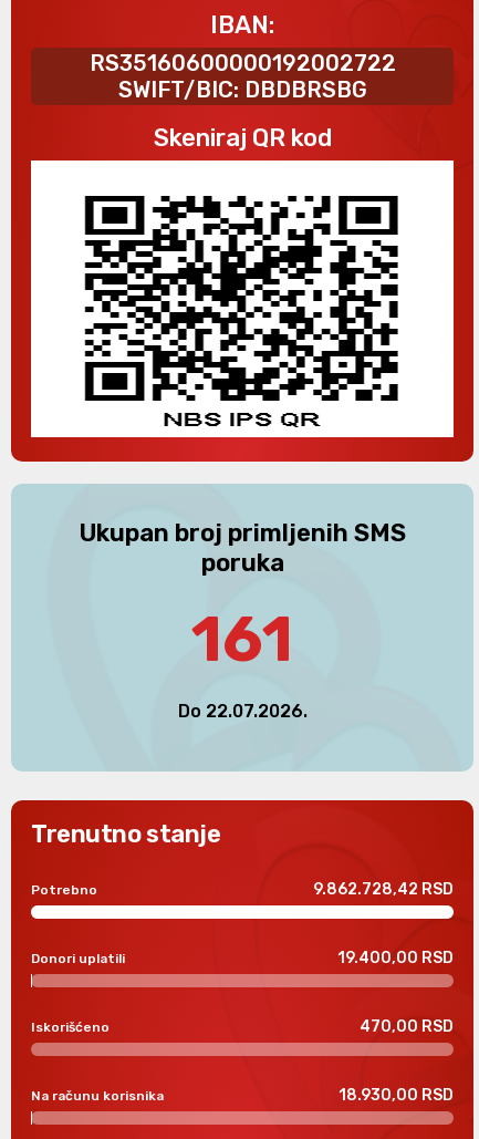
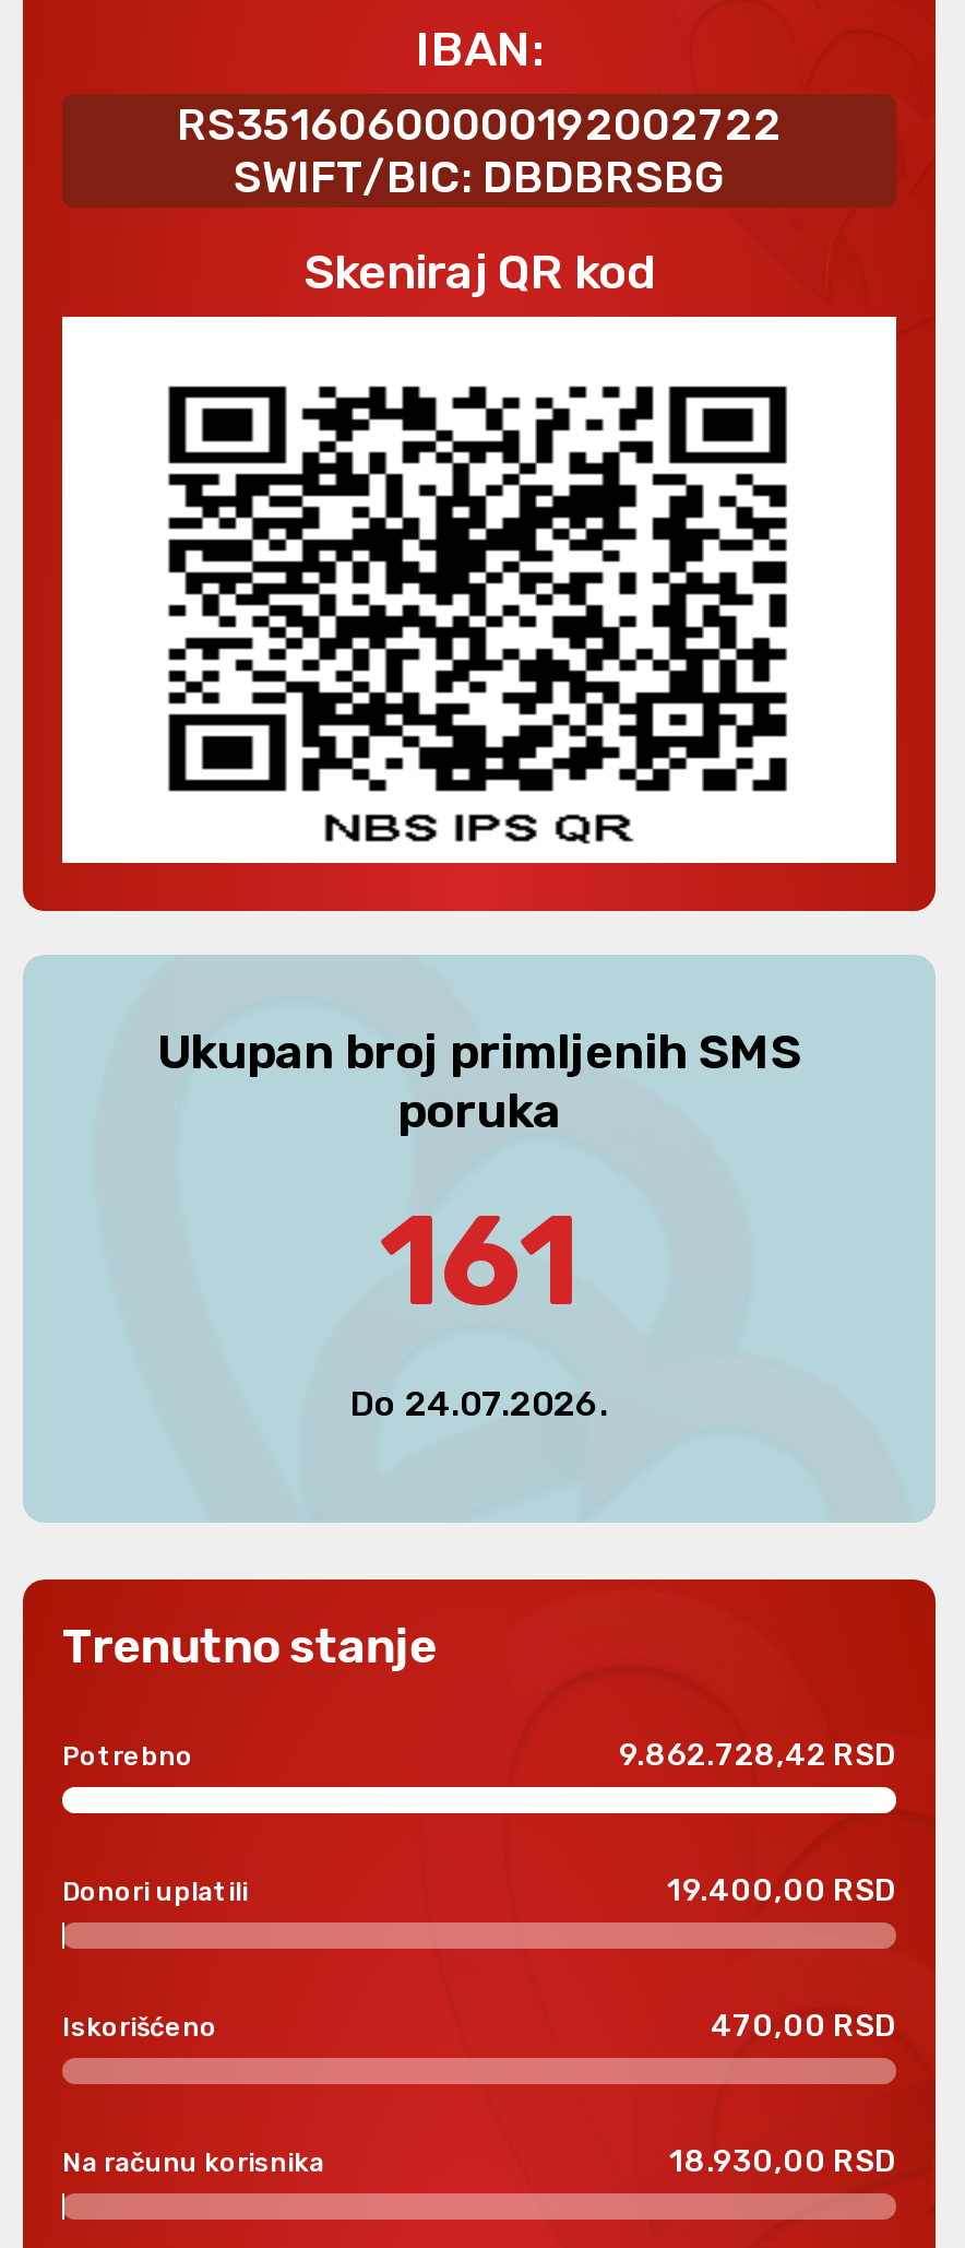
- Do 22.07.2026.
+ Do 24.07.2026.
